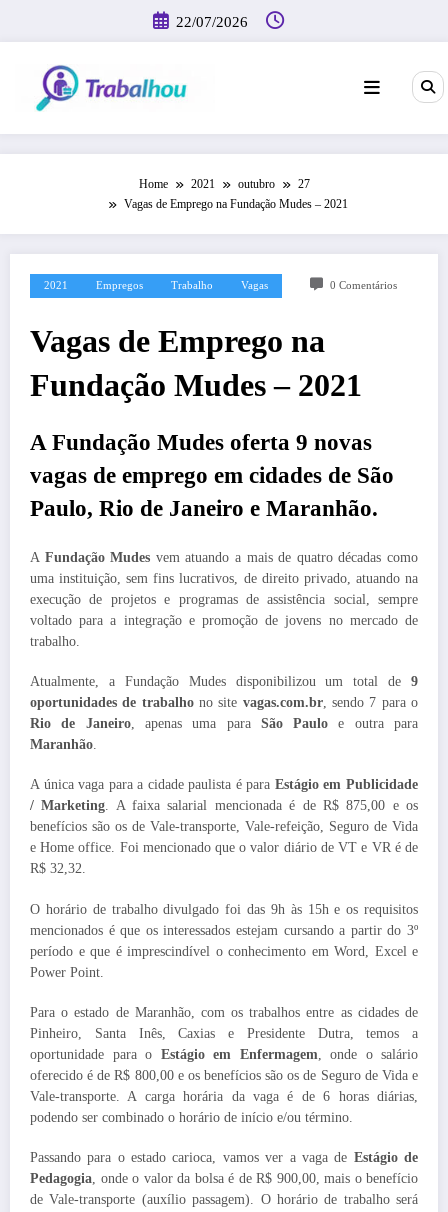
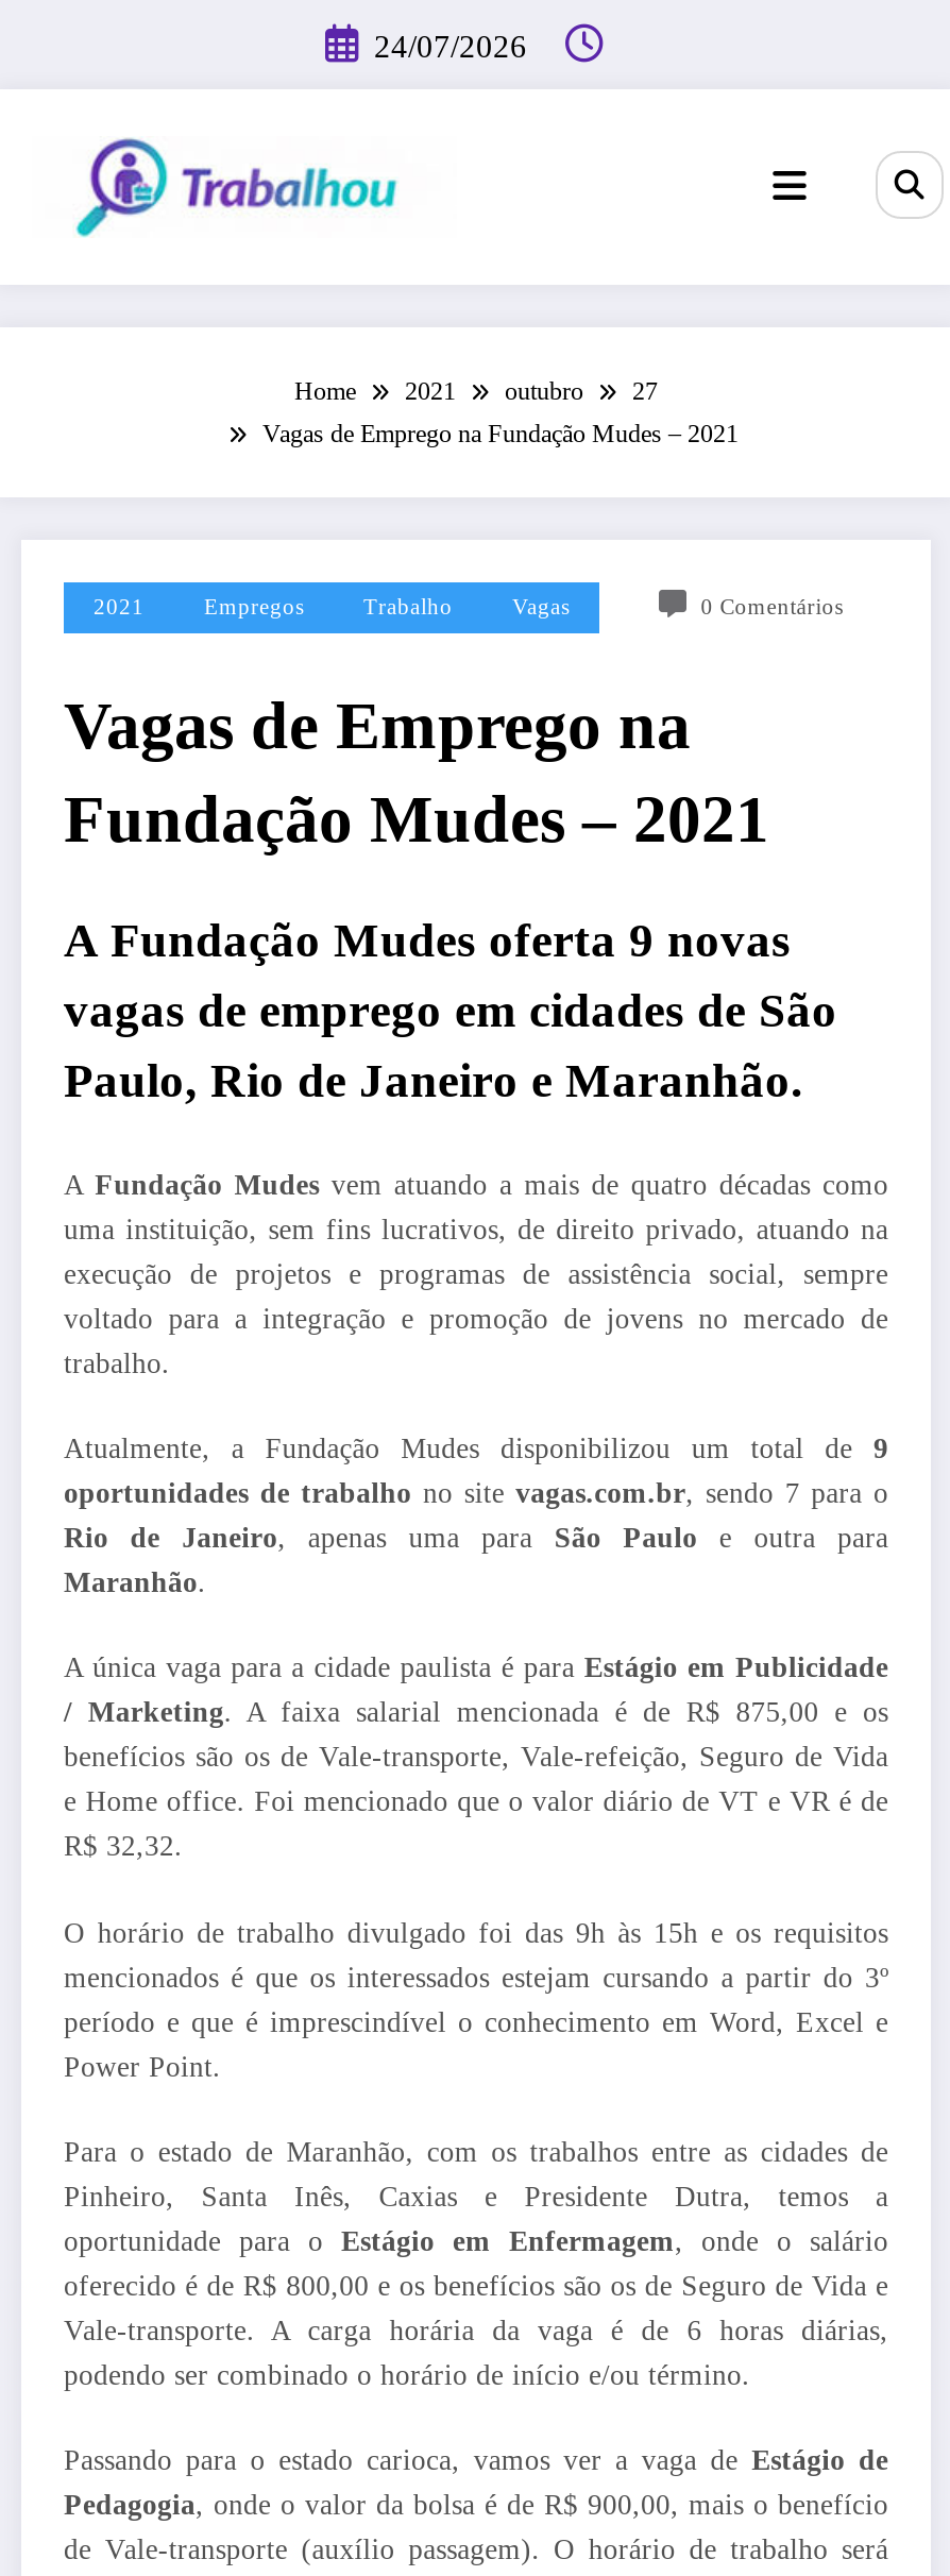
- 22/07/2026
+ 24/07/2026
